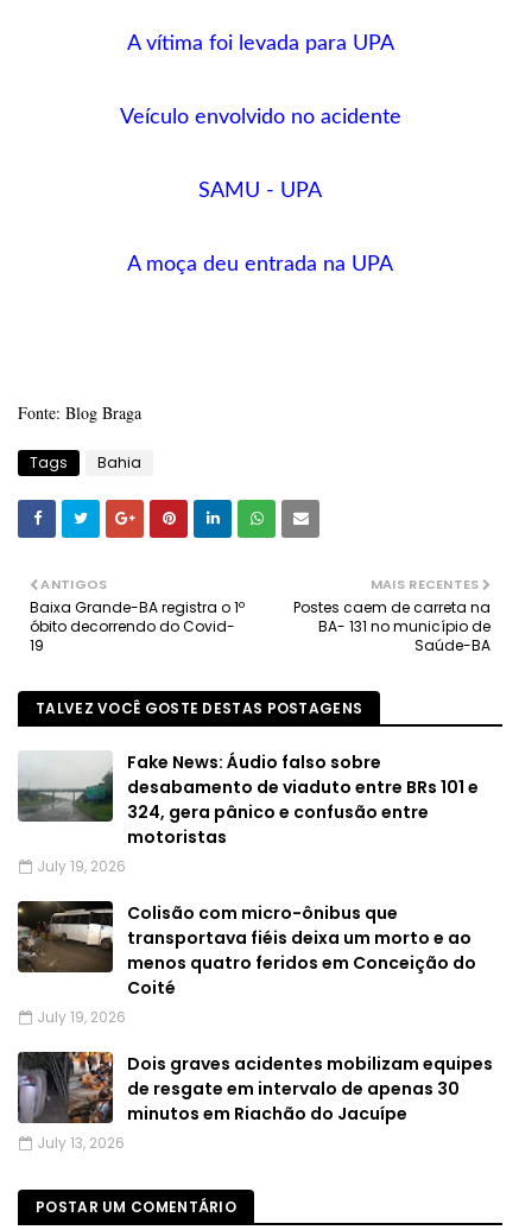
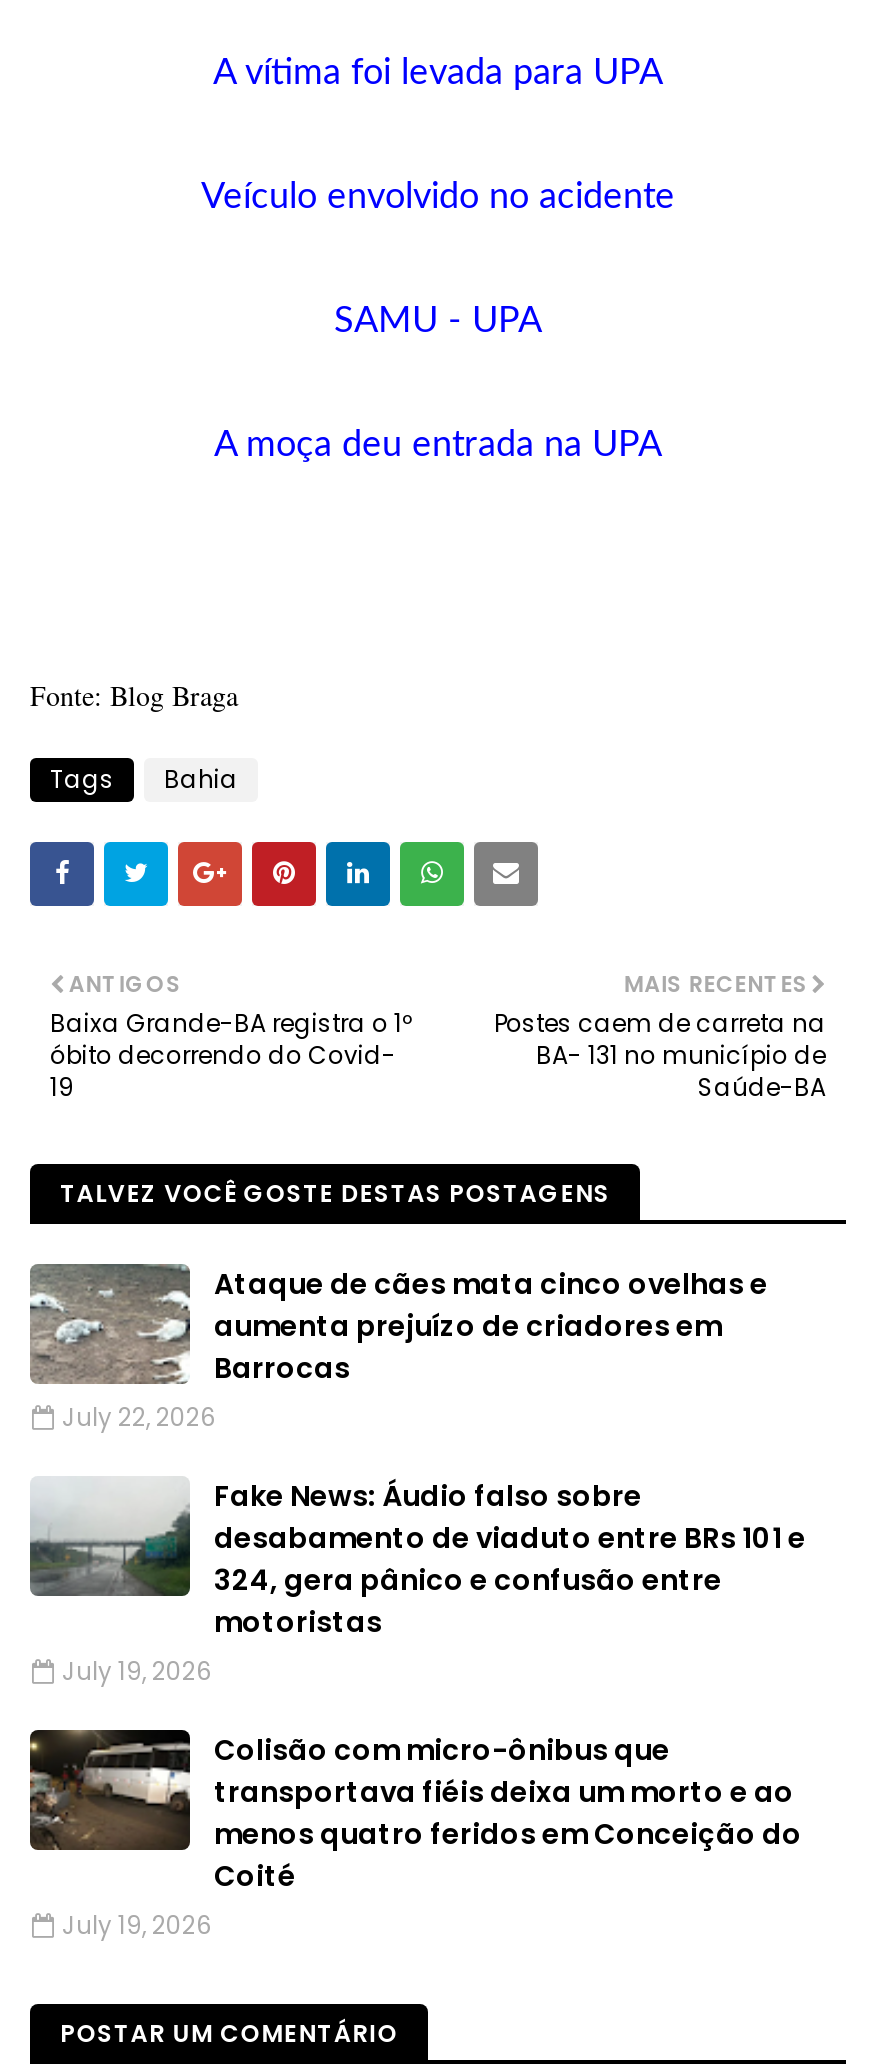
+ [image]
+ Ataque de cães mata cinco ovelhas e
+ aumenta prejuízo de criadores em
+ Barrocas
+ July 22, 2026

moved down: [image] | Fake News: Áudio falso sobre | desabamento de viaduto entre BRs 101 e | ... | Coité | July 19, 2026

- [image]
- Dois graves acidentes mobilizam equipes
- de resgate em intervalo de apenas 30
- minutos em Riachão do Jacuípe
- July 13, 2026
